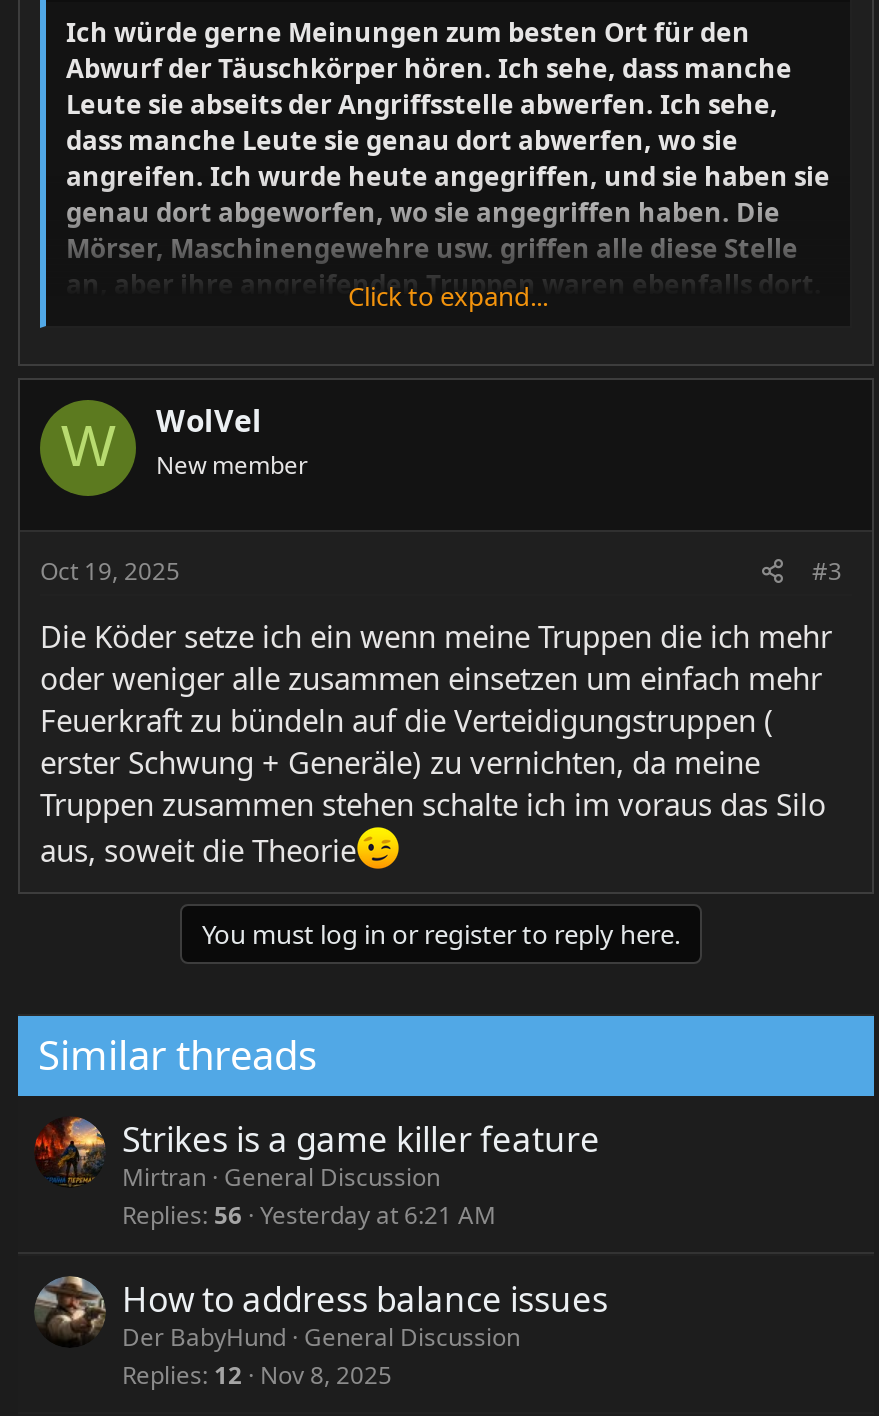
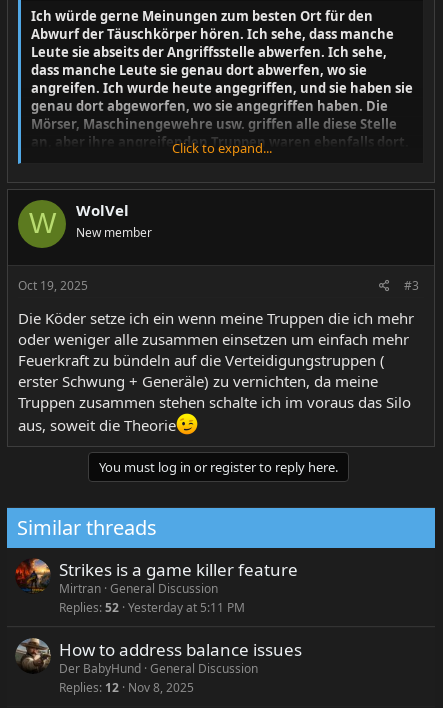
- Replies 56 Yesterday at 6:21 AM
+ Replies 52 Yesterday at 5:11 PM
